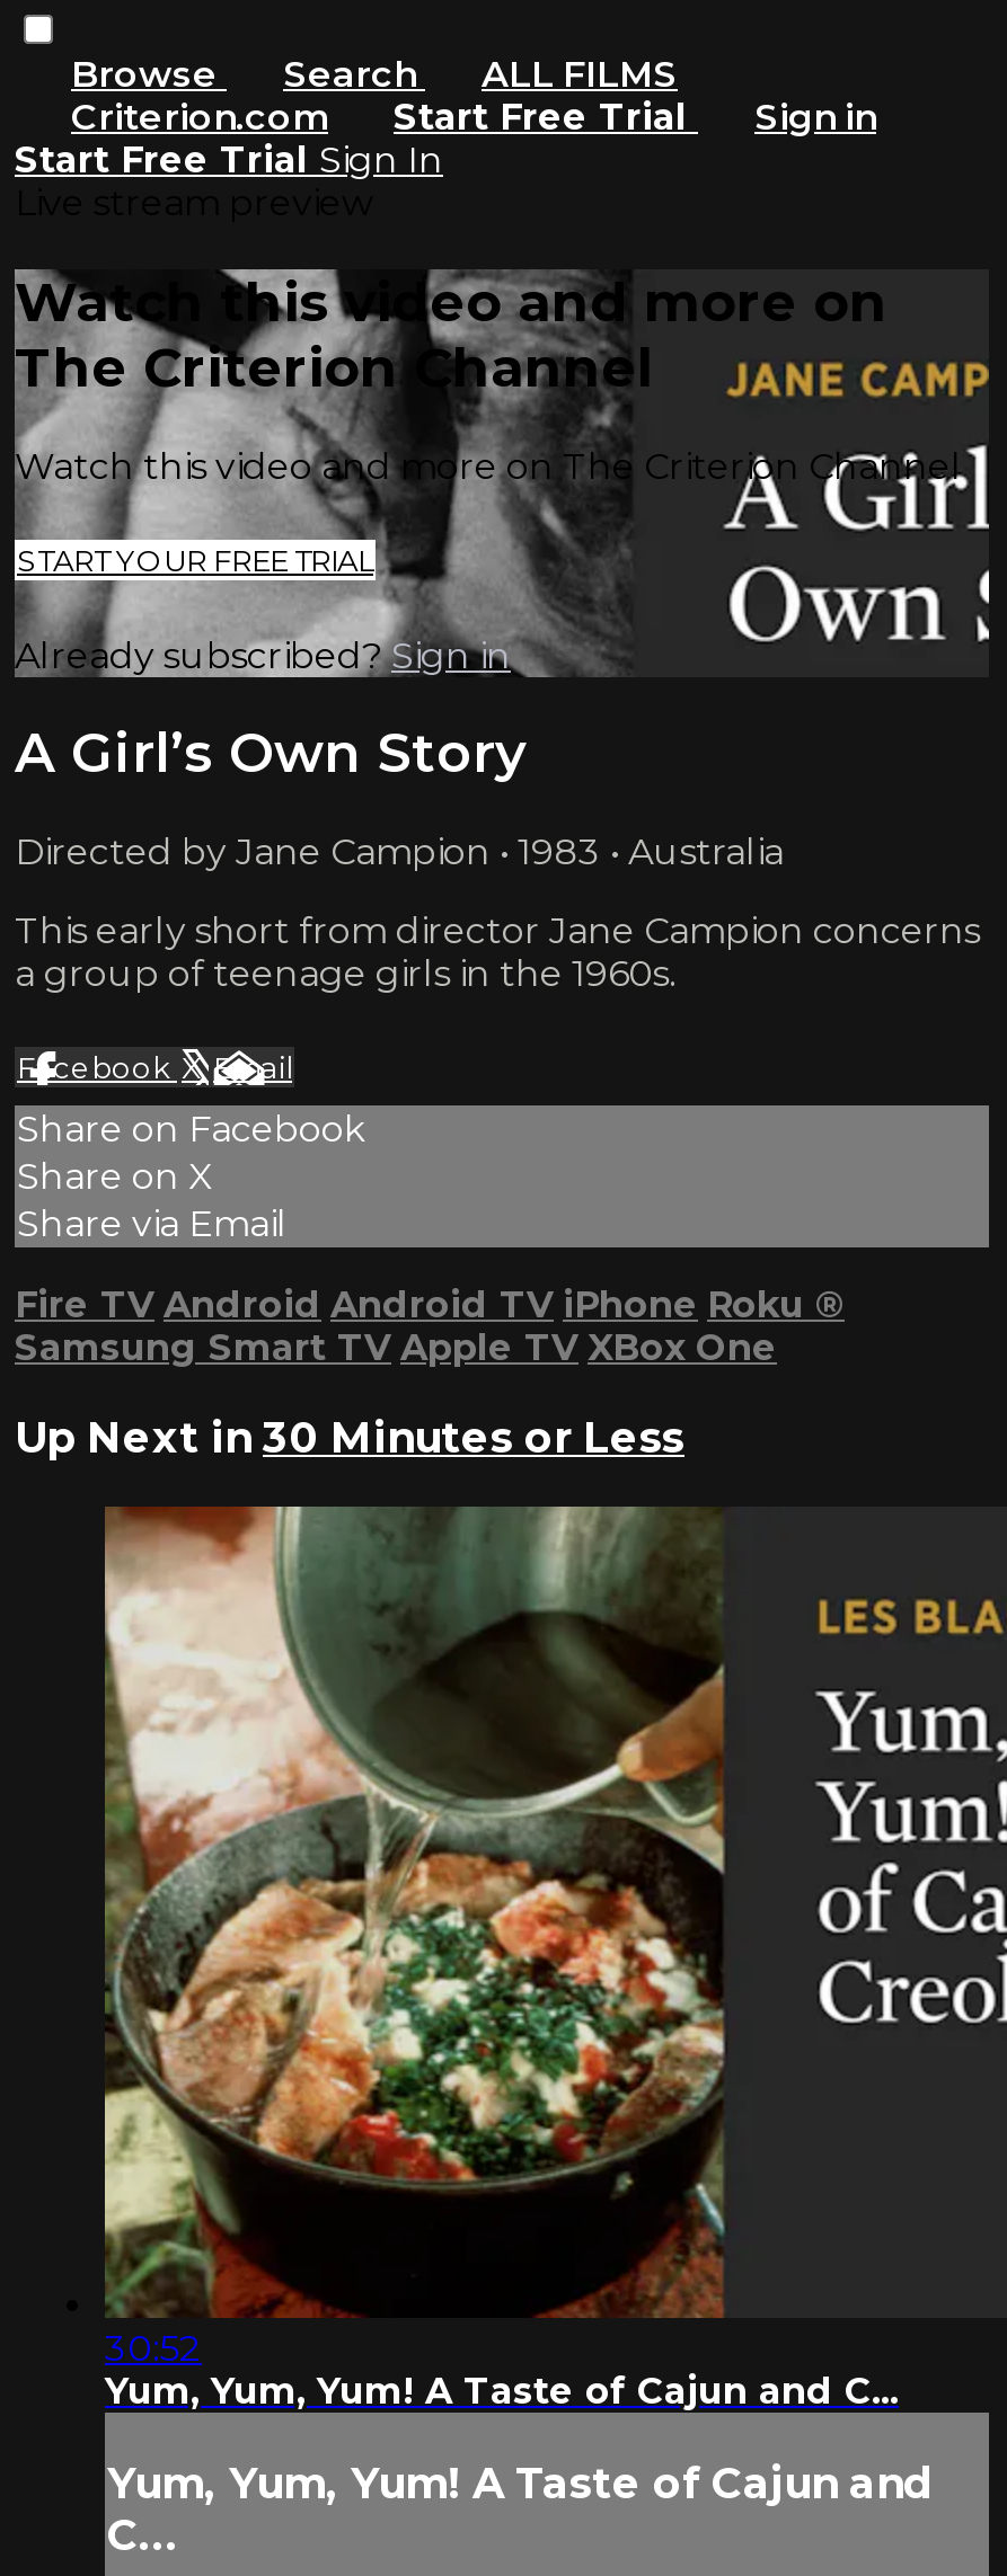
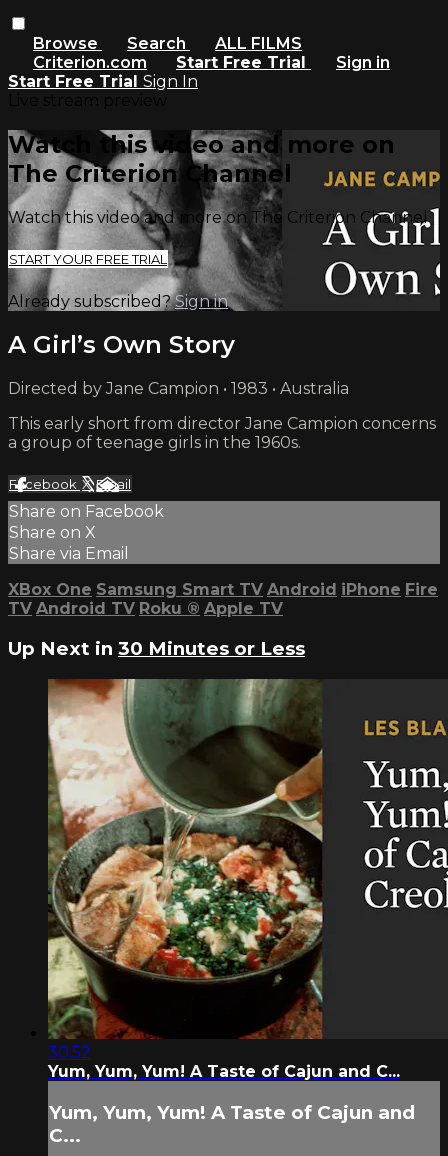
- Fire TV Android Android TV iPhone Roku ®
+ XBox One Samsung Smart TV Android iPhone Fire

- Samsung Smart TV Apple TV XBox One
+ TV Android TV Roku ® Apple TV
